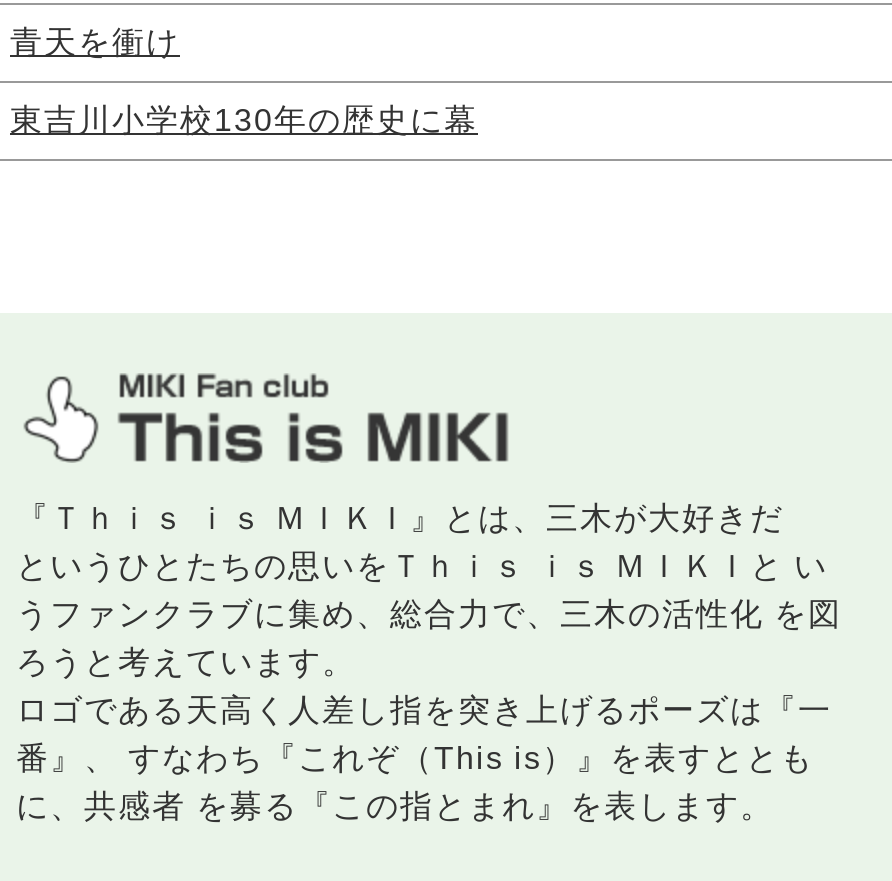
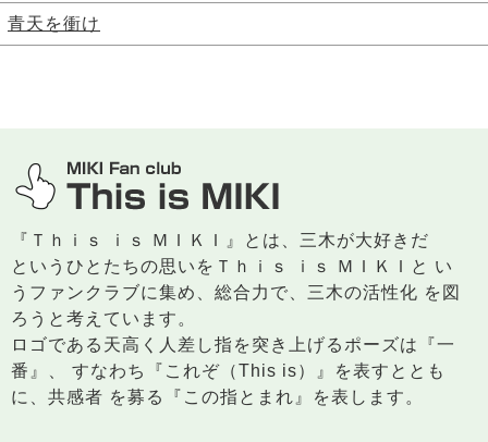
- 東吉川小学校130年の歴史に幕
